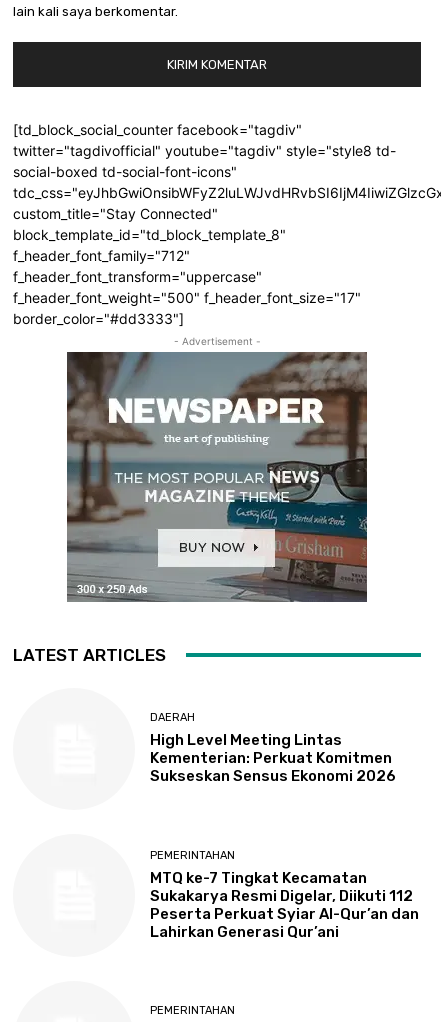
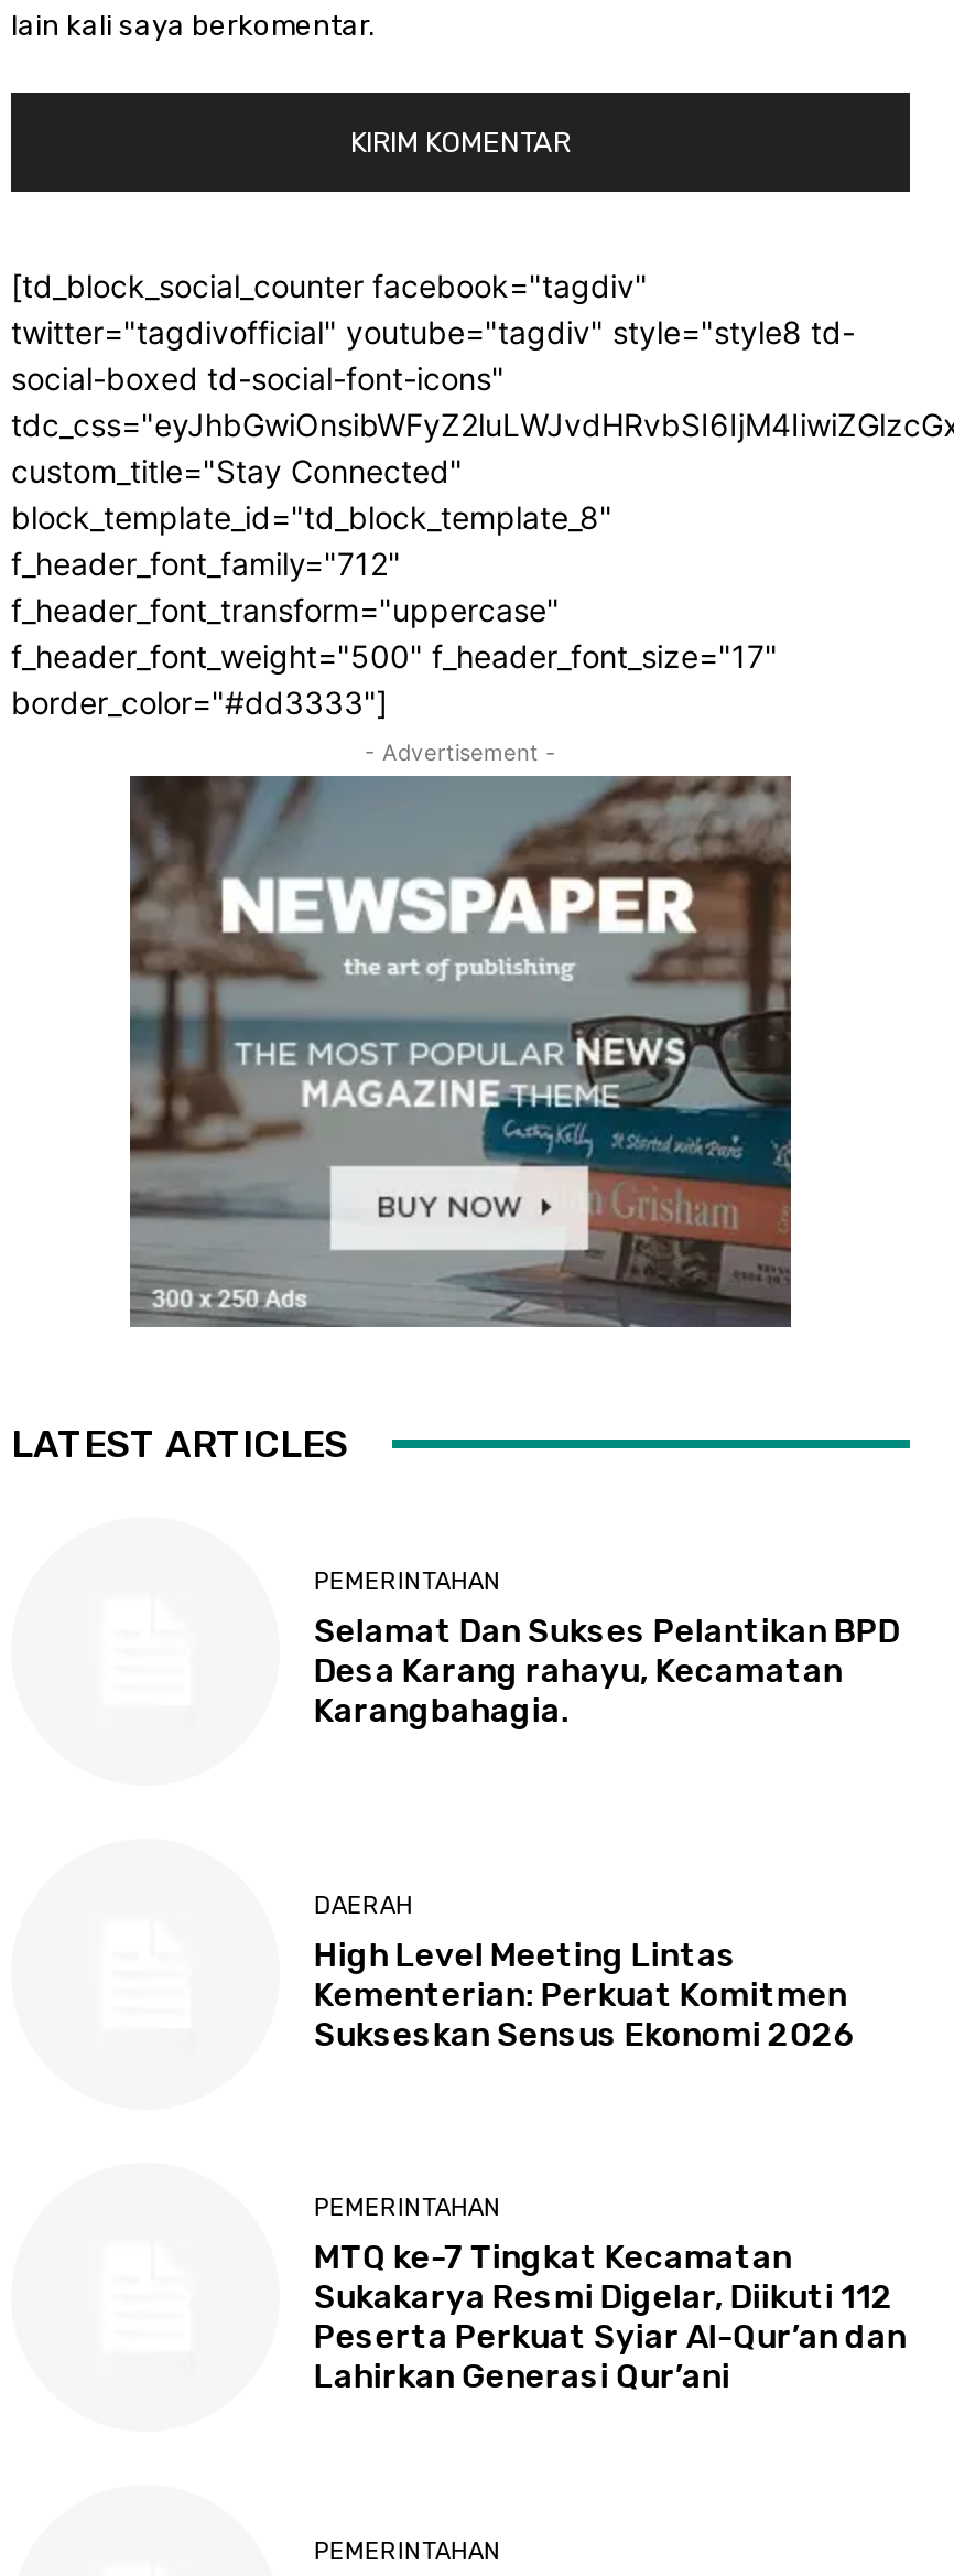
+ PEMERINTAHAN
+ Selamat Dan Sukses Pelantikan BPD
+ Desa Karang rahayu, Kecamatan
+ Karangbahagia.
